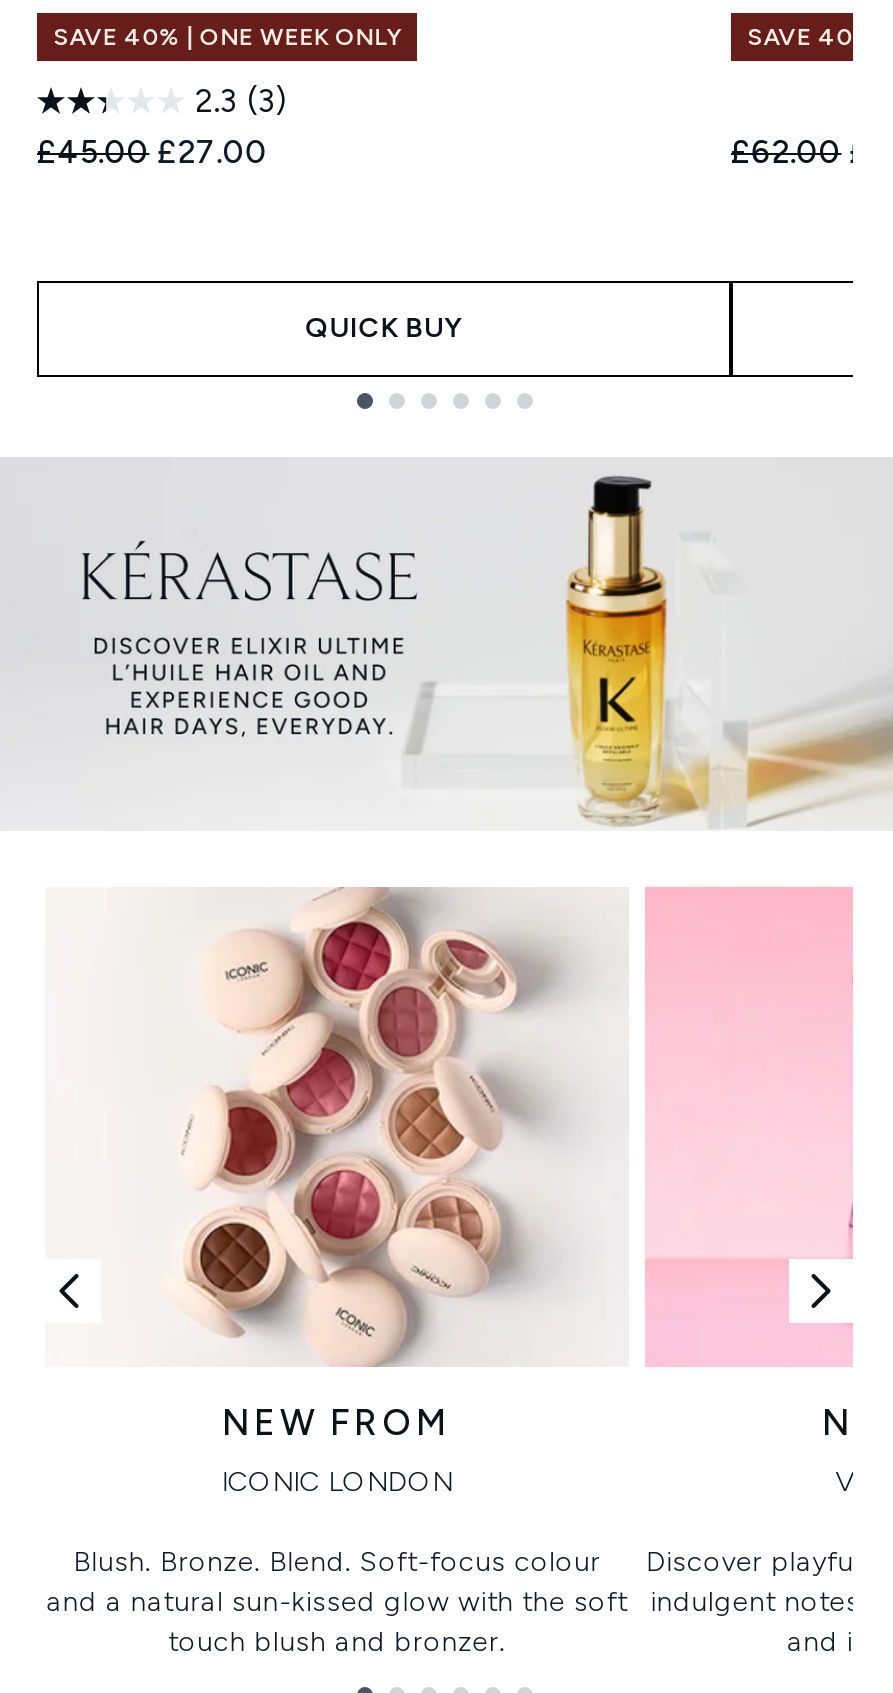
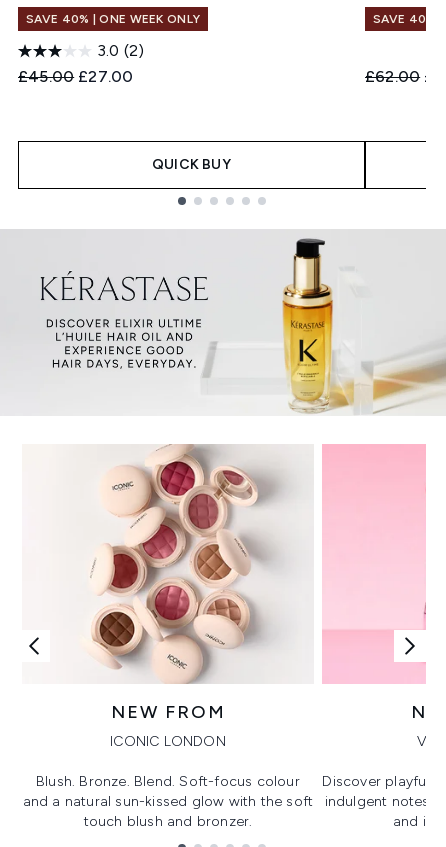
- 2.3 (3)
+ 3.0 (2)
